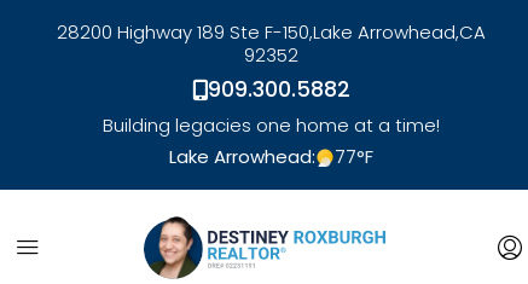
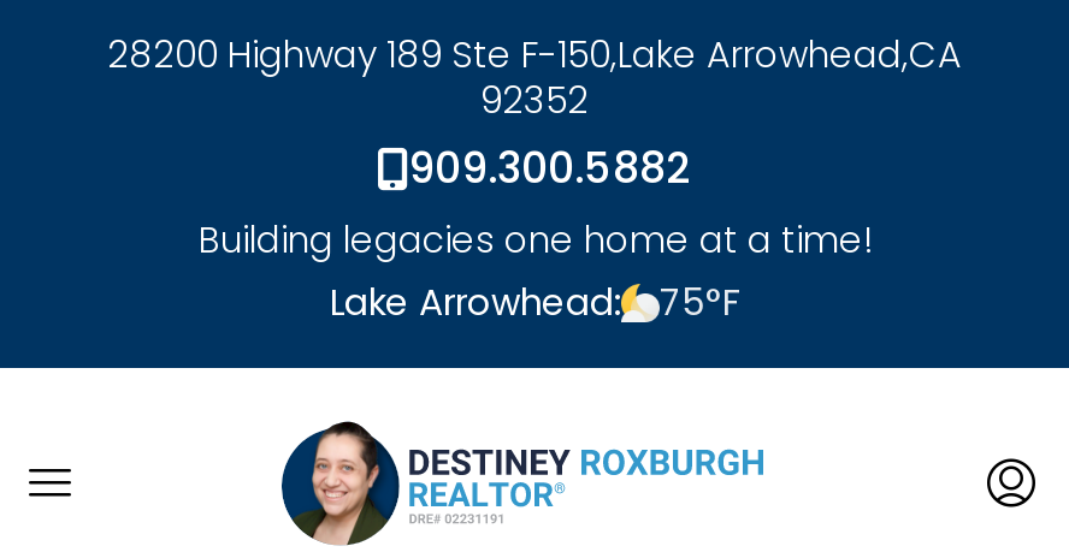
- Lake Arrowhead: 77°F
+ Lake Arrowhead: 75°F
